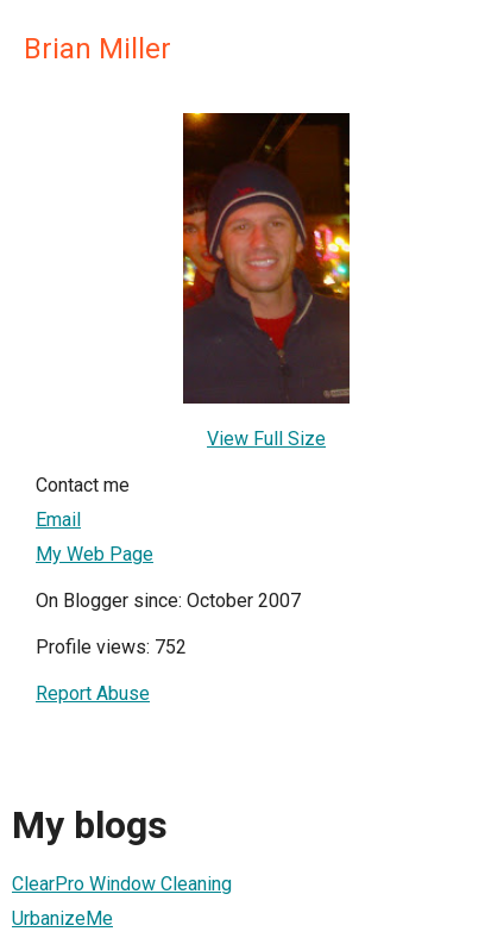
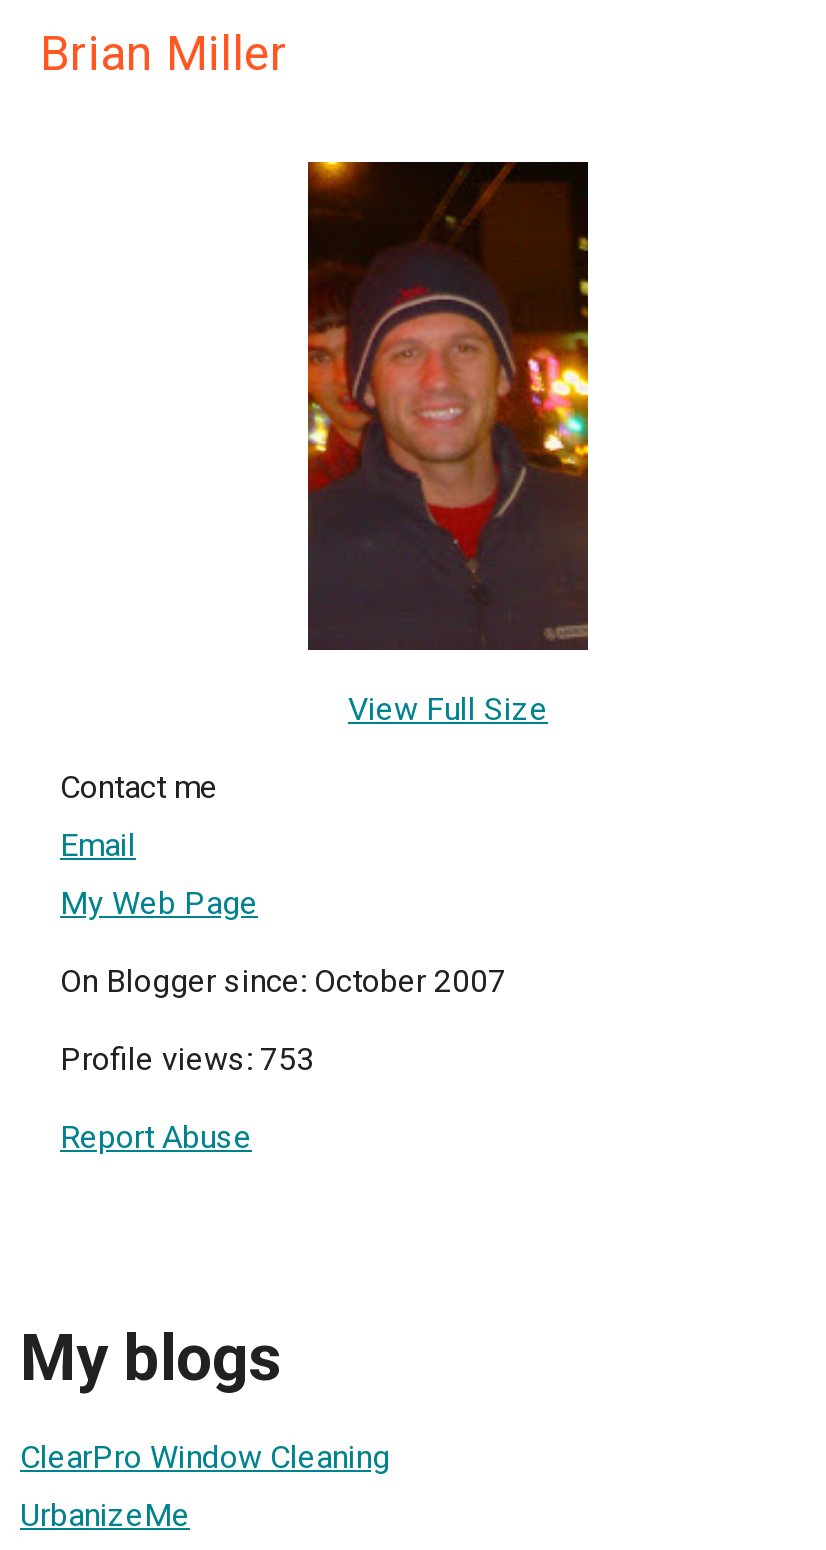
- Profile views: 752
+ Profile views: 753
